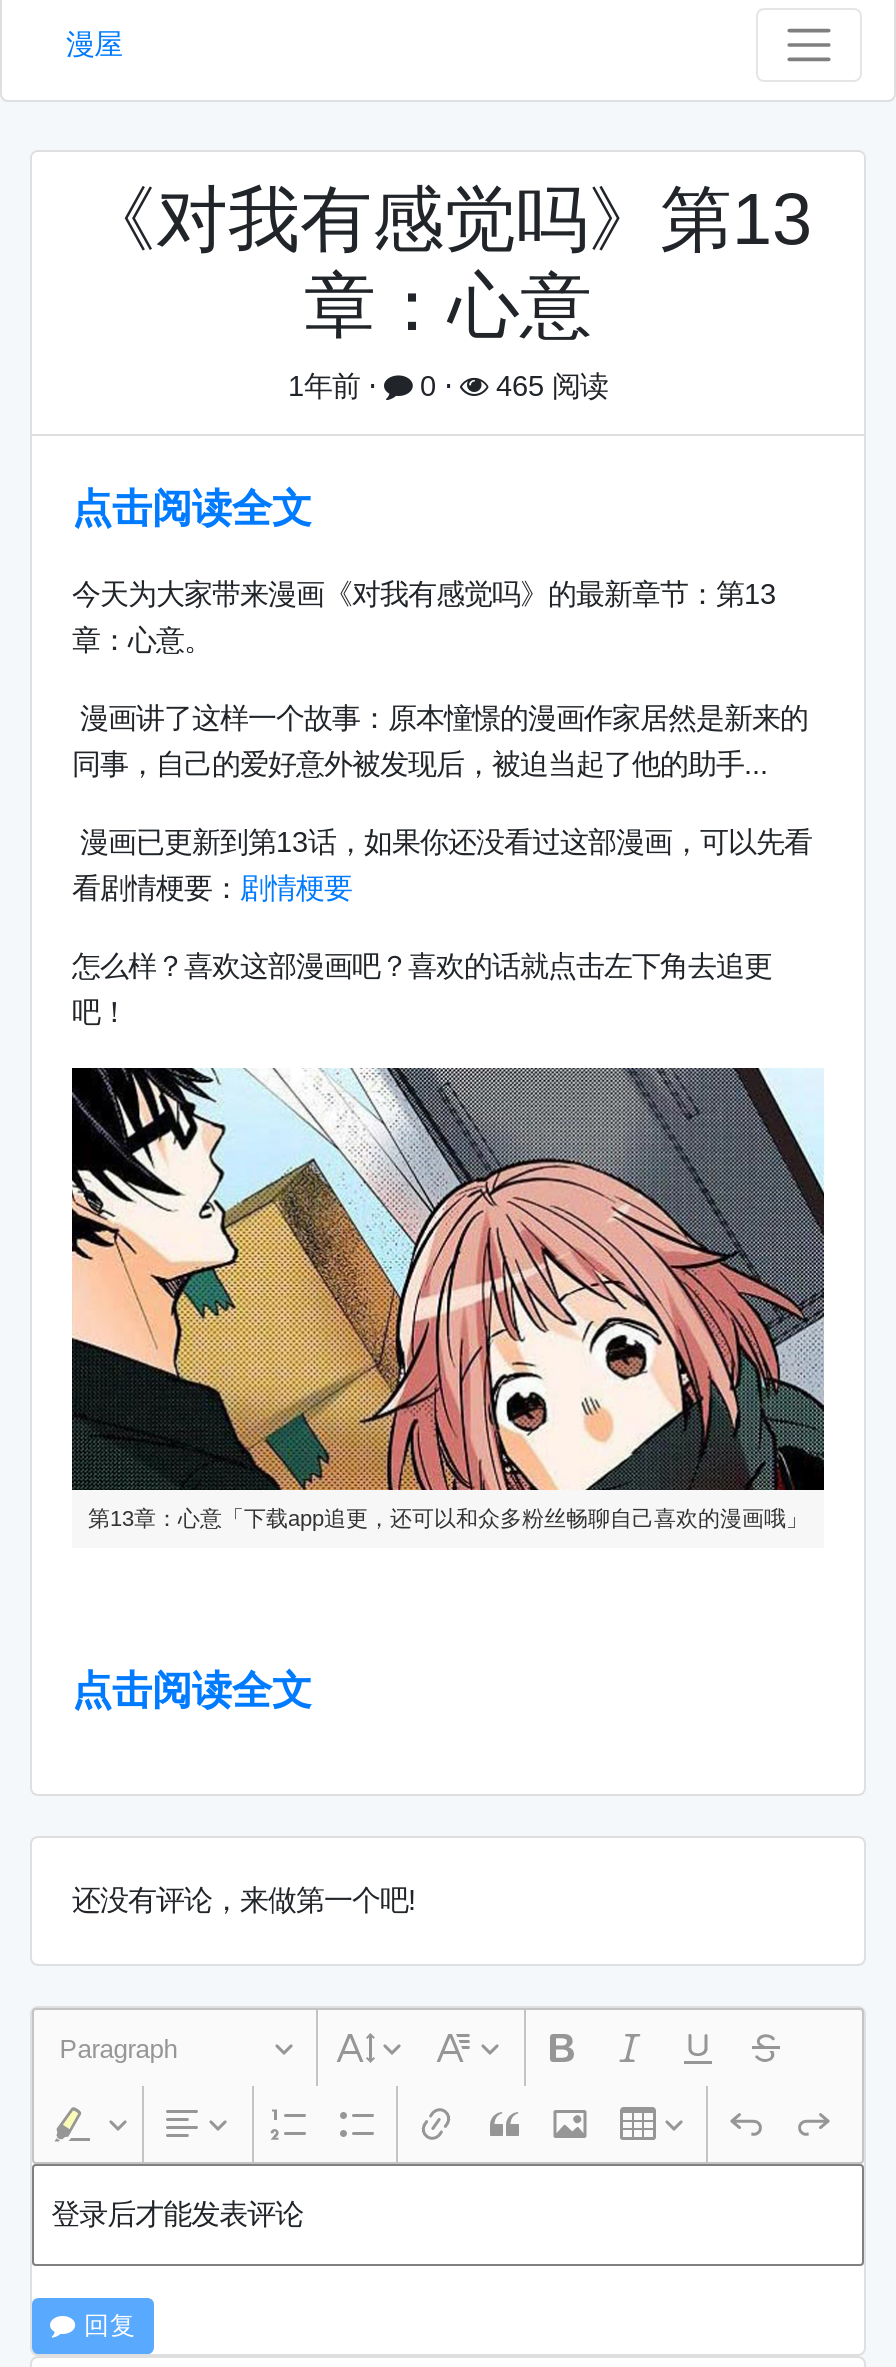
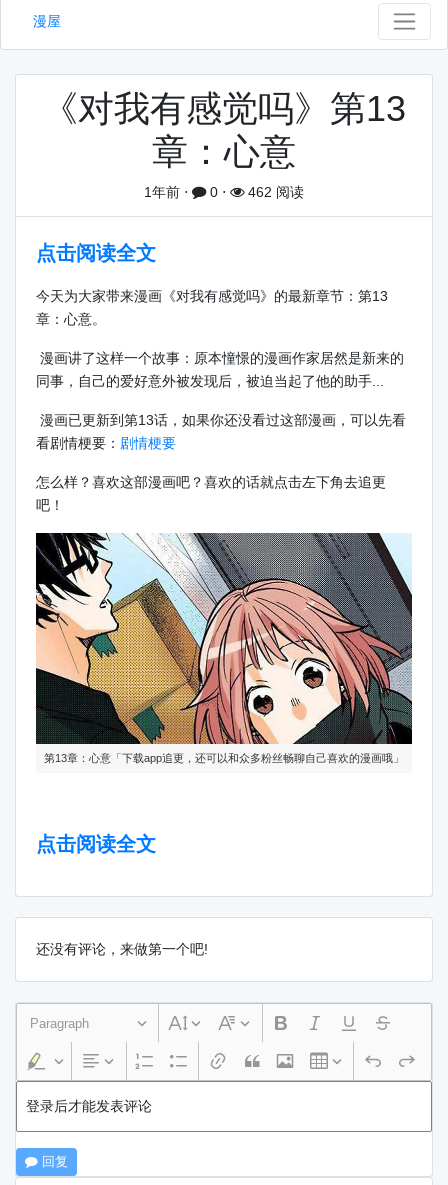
- 465 阅读
+ 462 阅读
